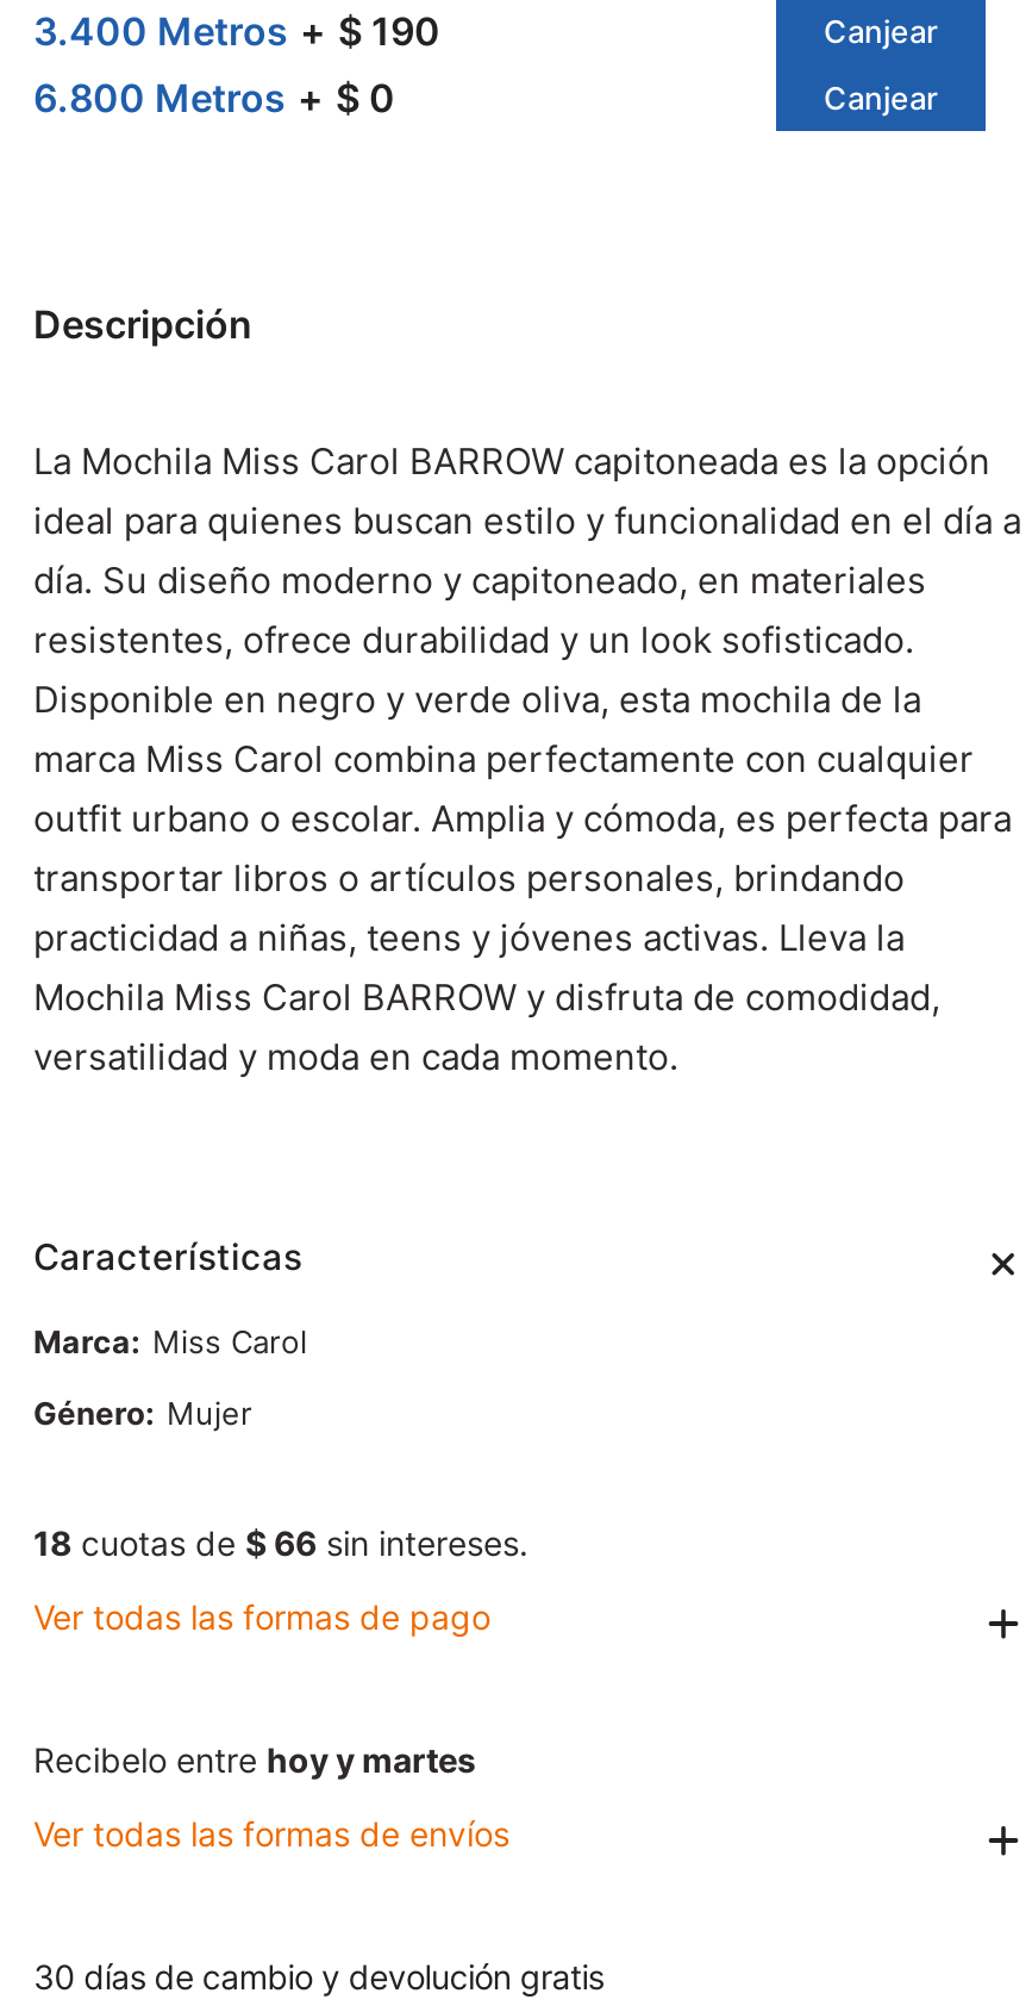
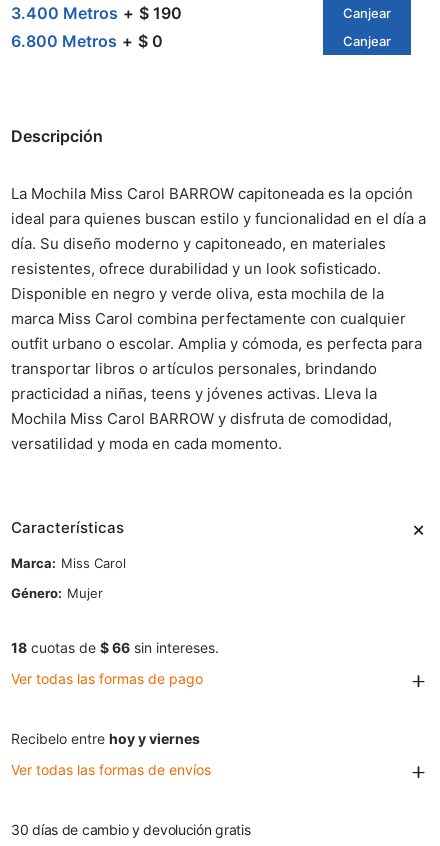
- Recibelo entre hoy y martes
+ Recibelo entre hoy y viernes
